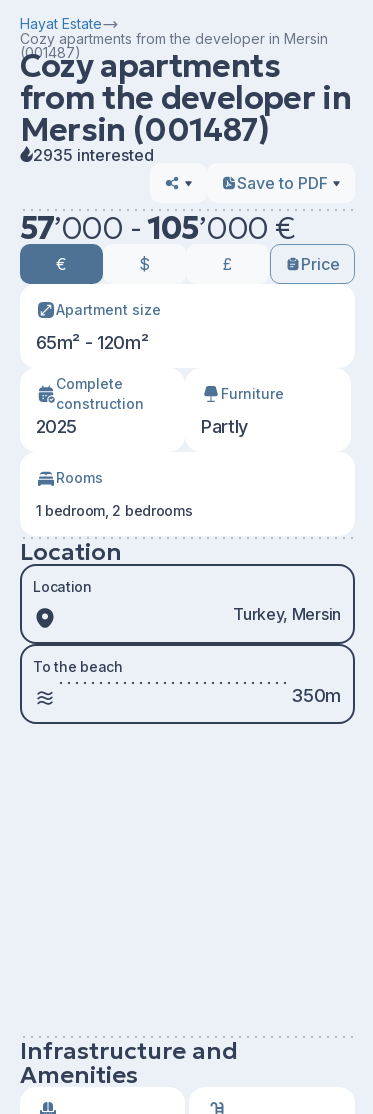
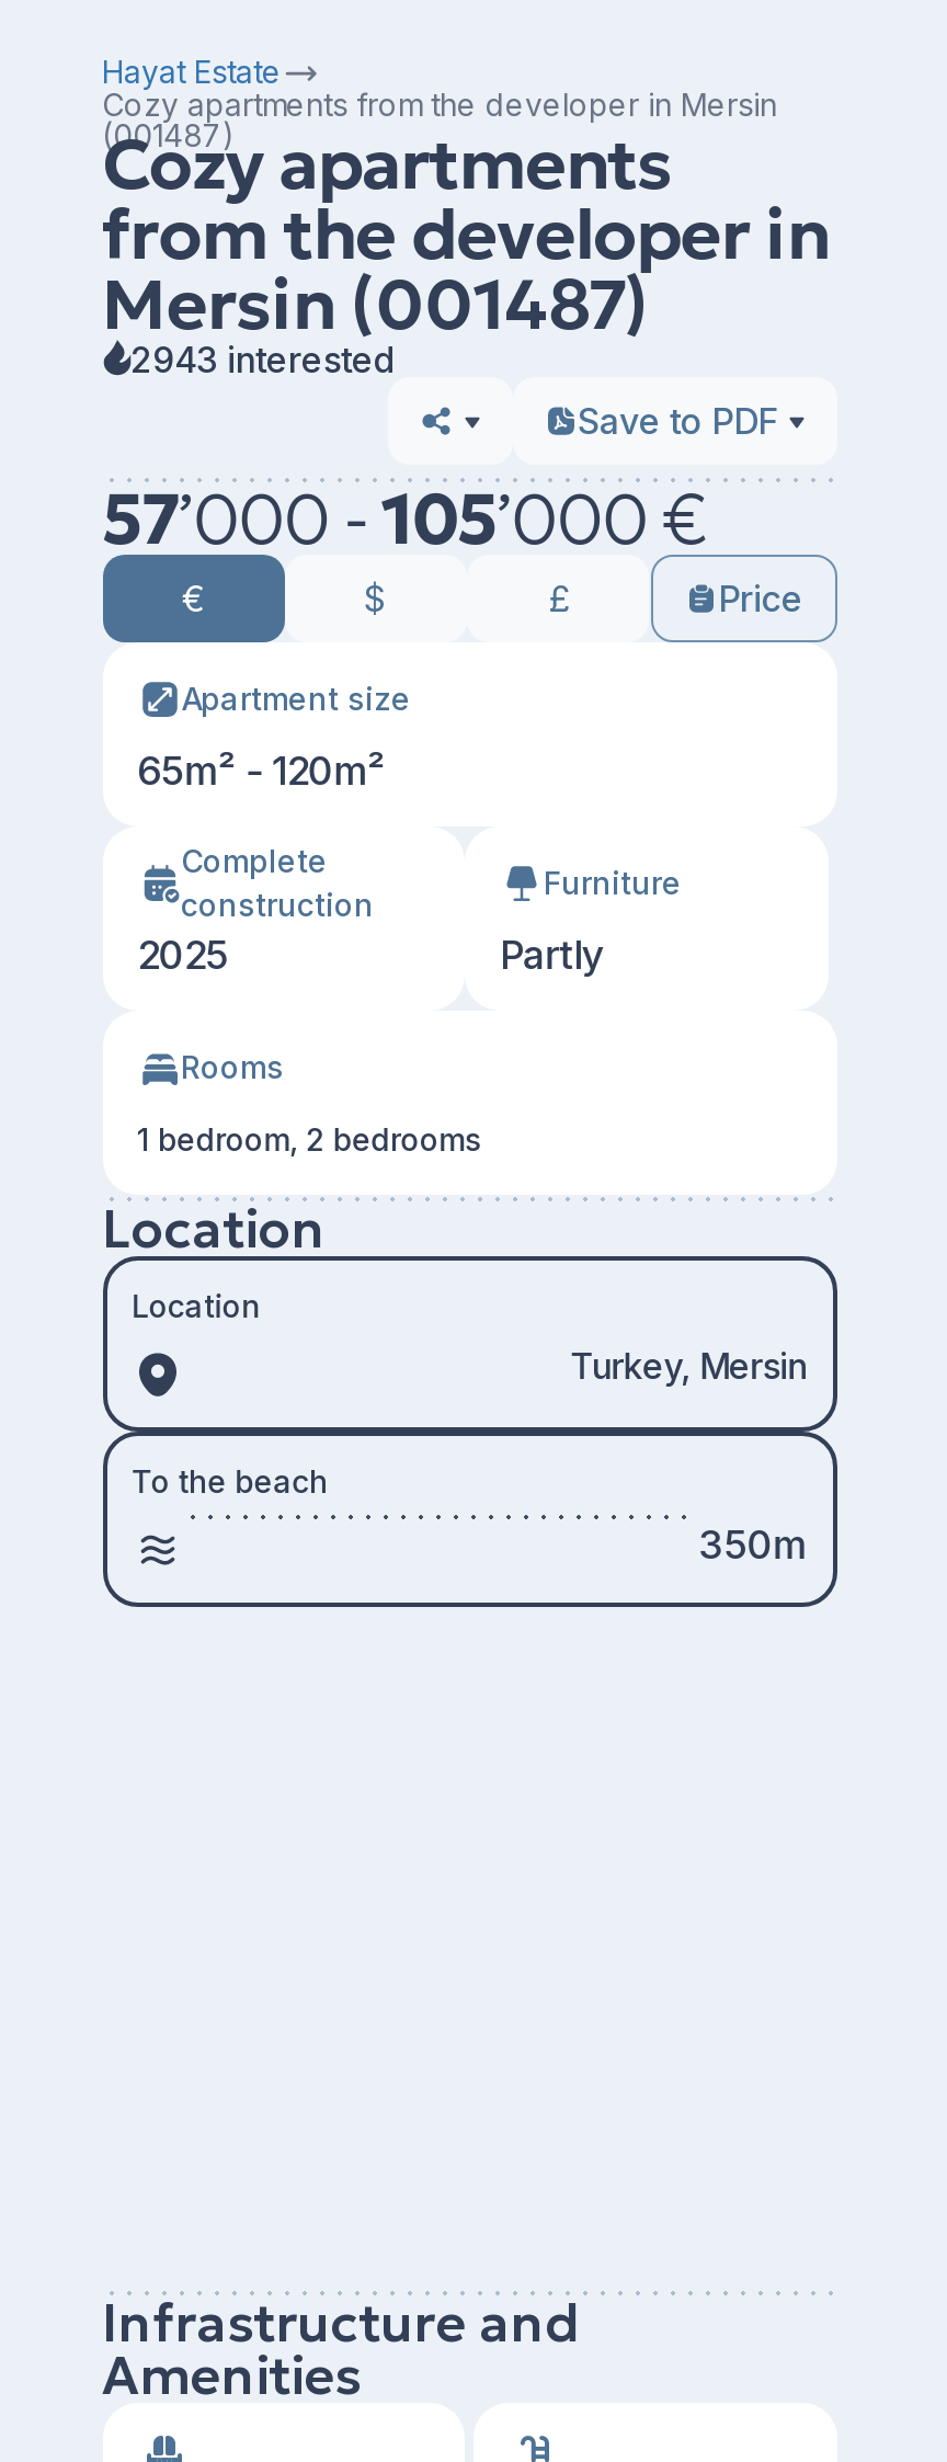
- 2935 interested
+ 2943 interested
